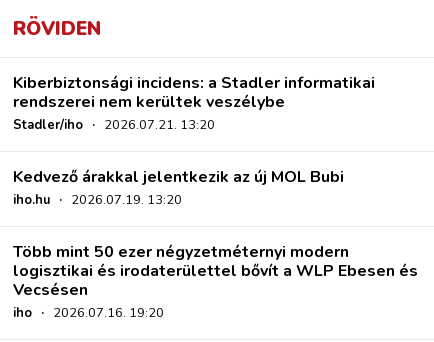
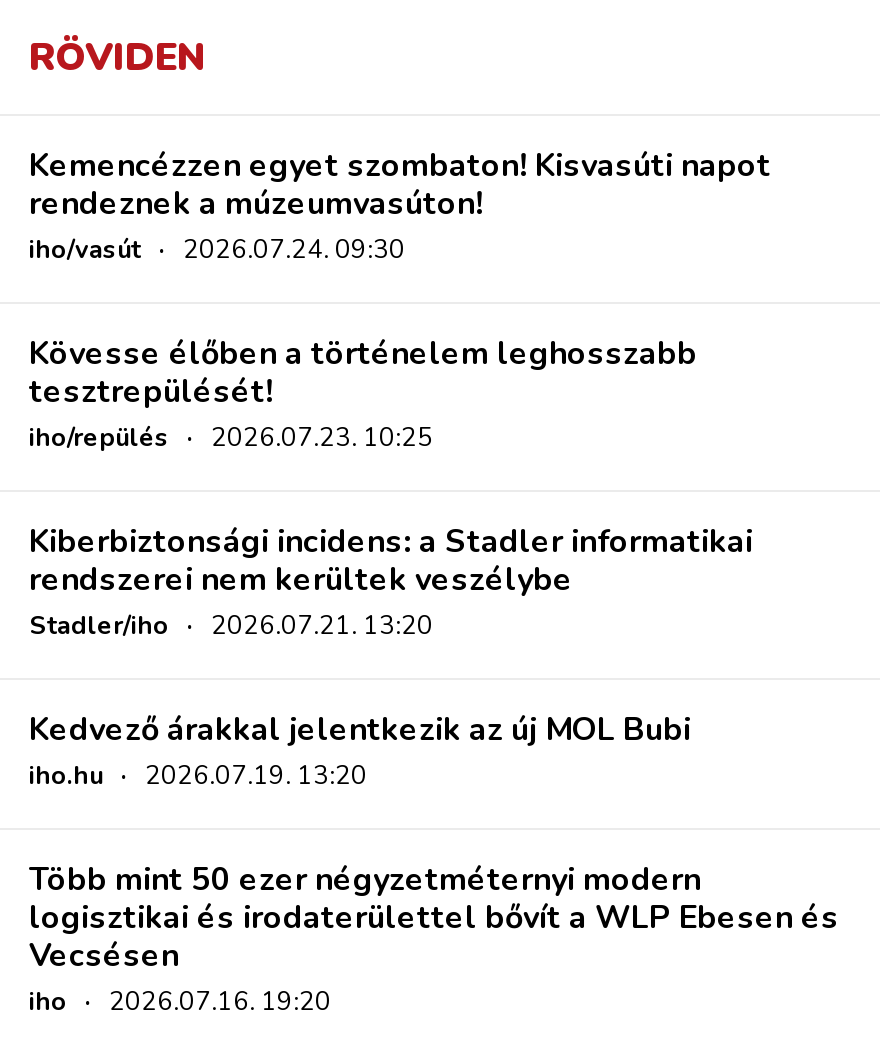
+ Kemencézzen egyet szombaton! Kisvasúti napot
+ rendeznek a múzeumvasúton!
+ iho/vasút · 2026.07.24. 09:30
+ Kövesse élőben a történelem leghosszabb
+ tesztrepülését!
+ iho/repülés · 2026.07.23. 10:25
